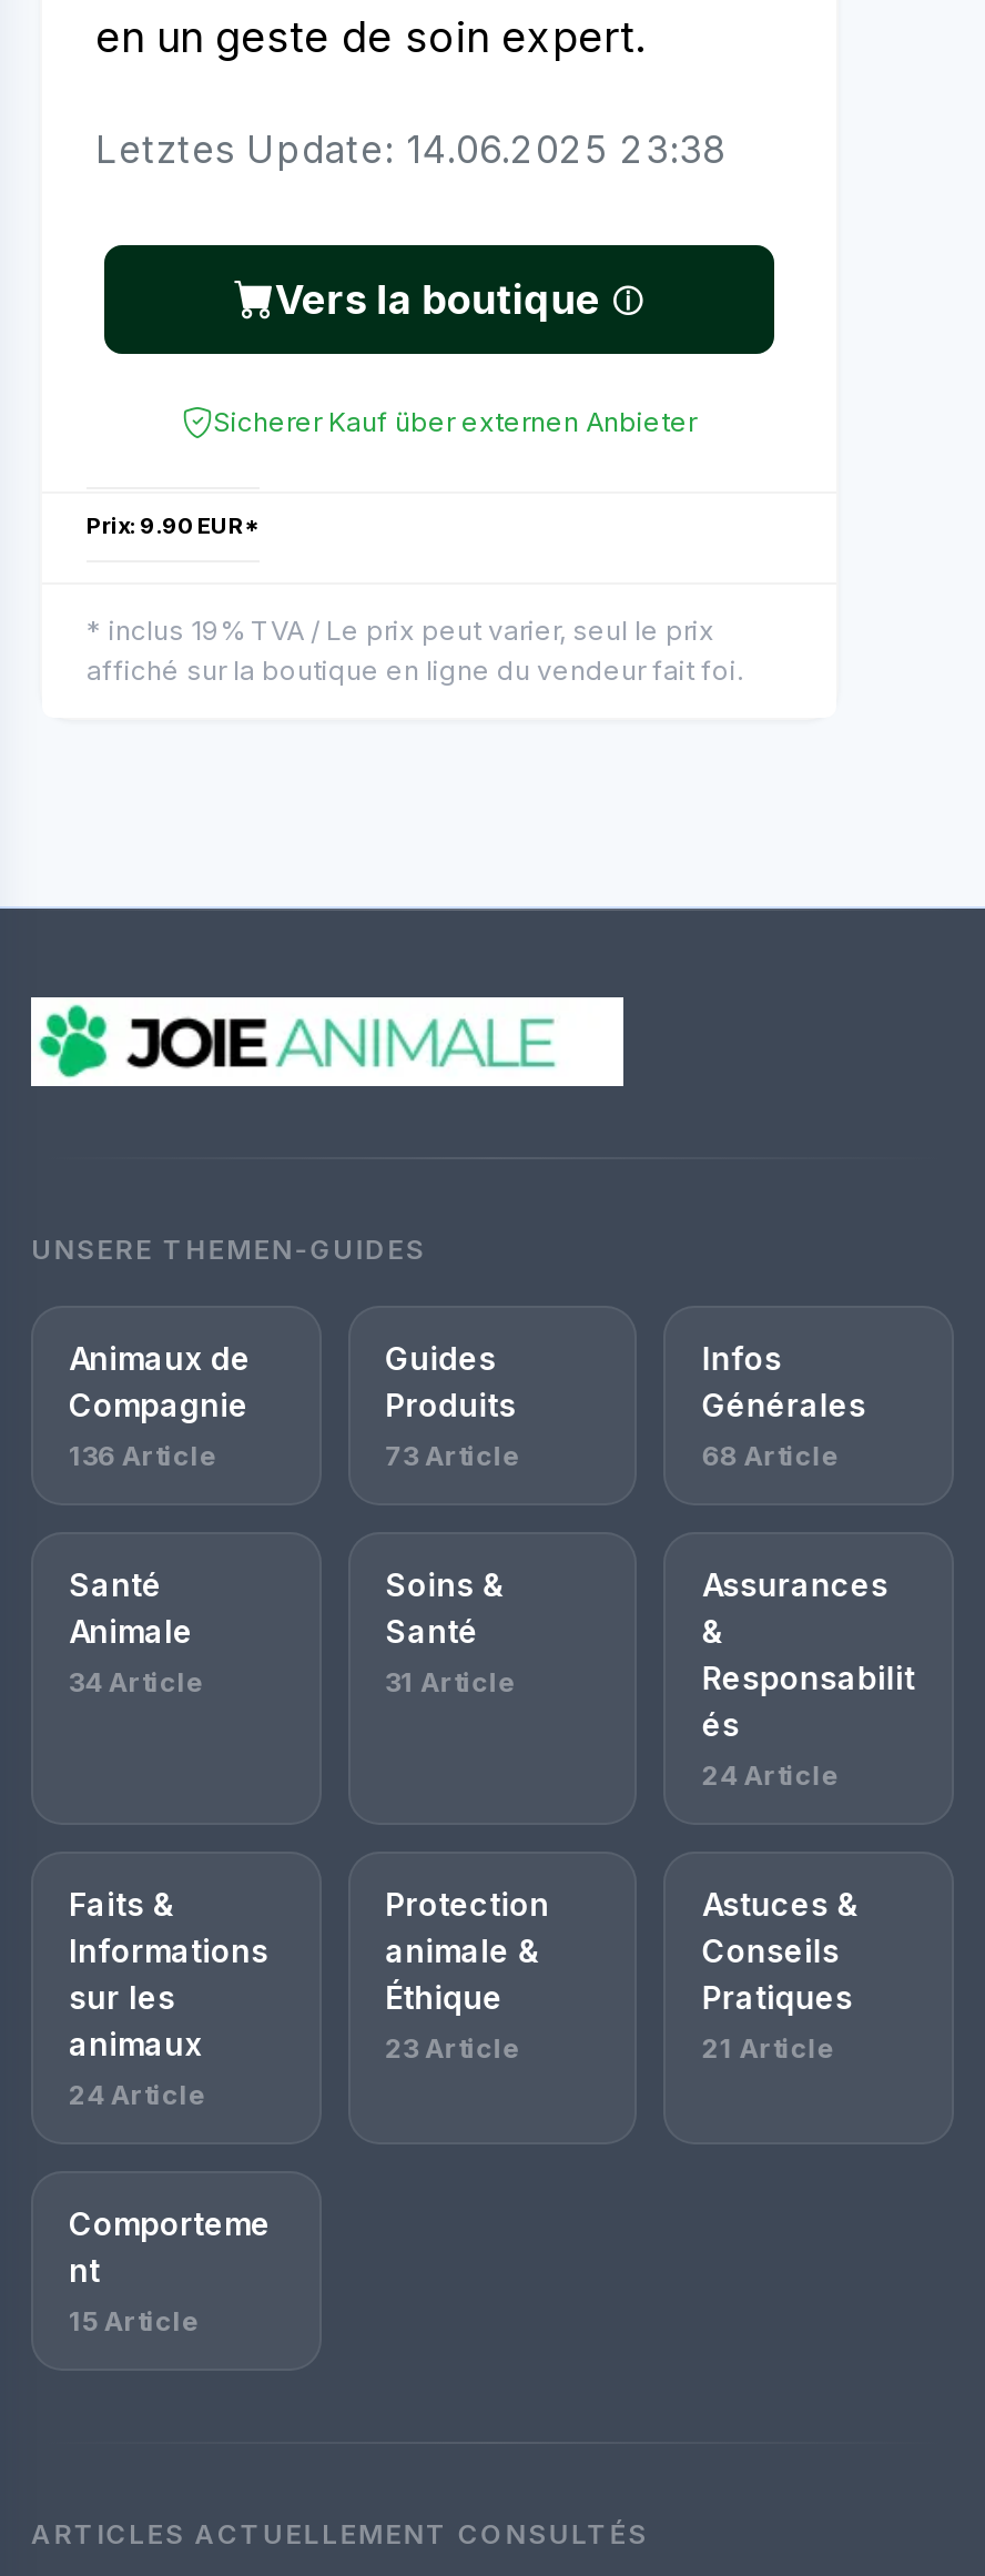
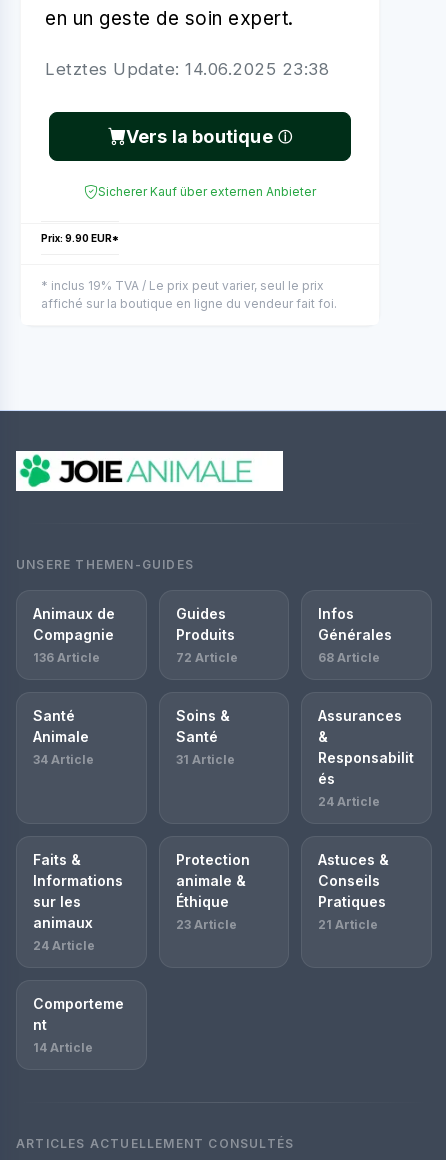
- 73 Article
+ 72 Article

- 15 Article
+ 14 Article
